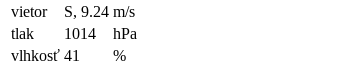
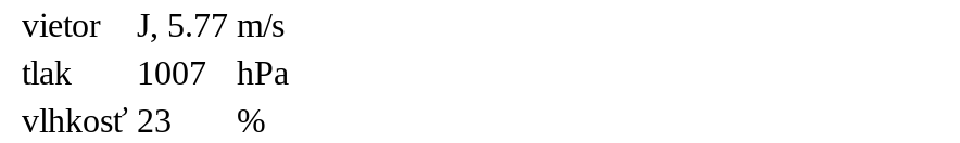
- vietor S, 9.24 m/s
+ vietor J, 5.77 m/s

- tlak 1014 hPa
+ tlak 1007 hPa

- vlhkosť 41
+ vlhkosť 23
